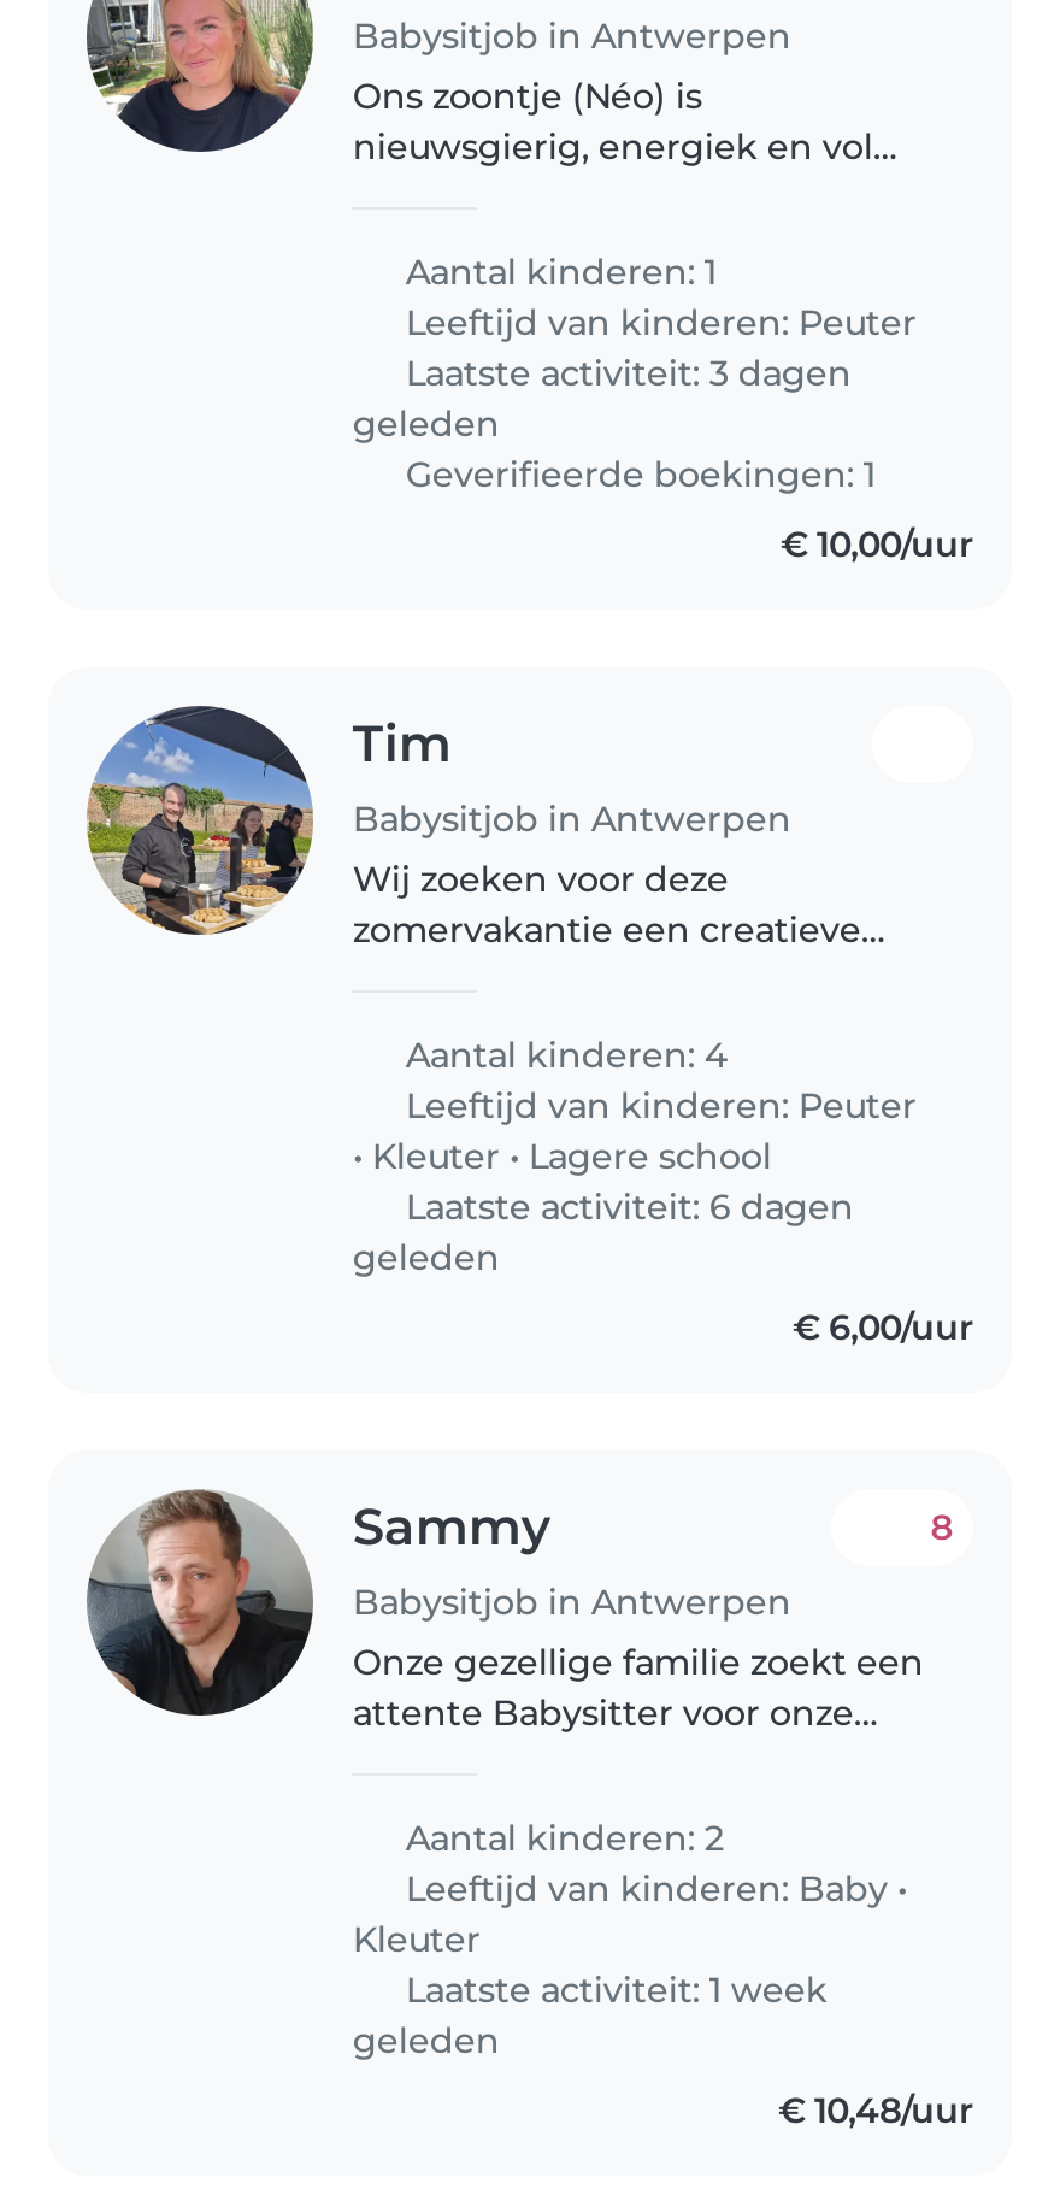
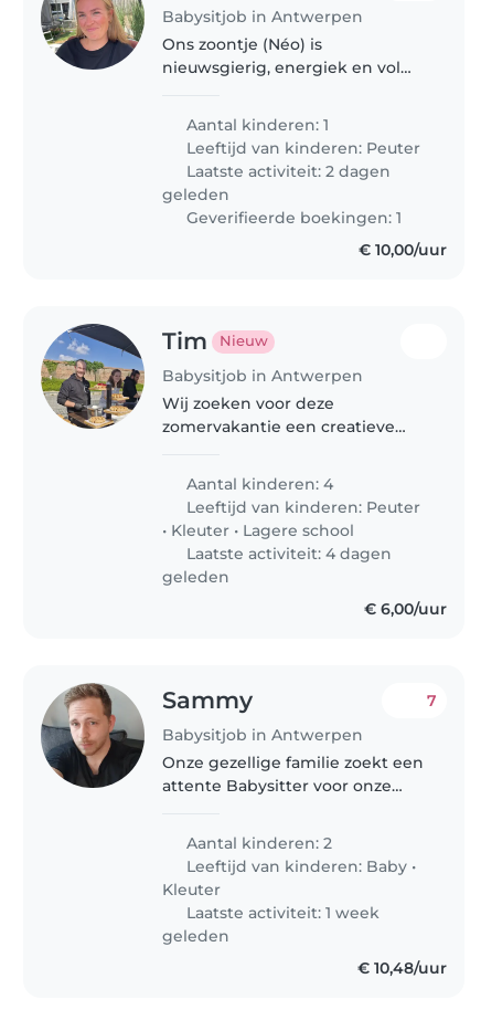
- Laatste activiteit: 3 dagen
+ Laatste activiteit: 2 dagen

+ Nieuw

- Laatste activiteit: 6 dagen
+ Laatste activiteit: 4 dagen

- 8
+ 7
